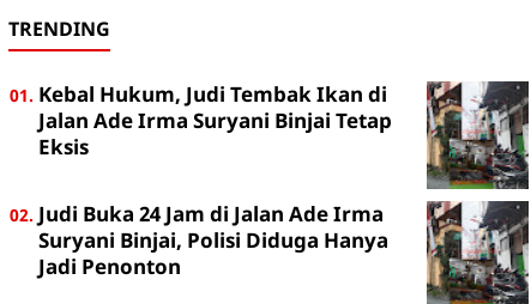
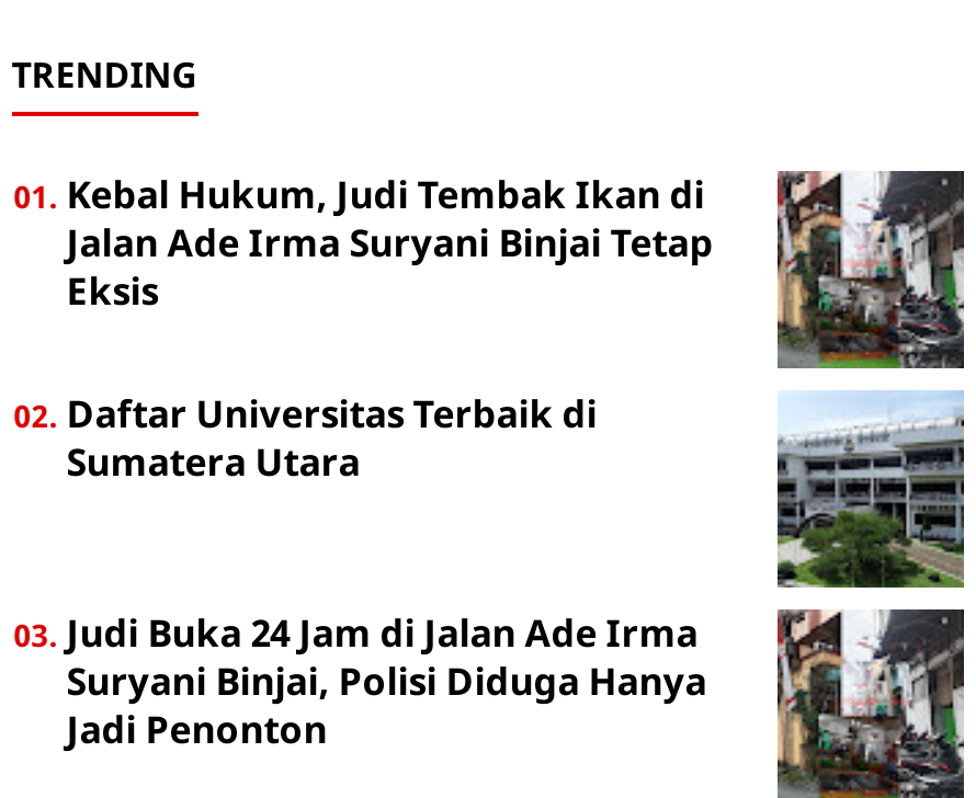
+ Daftar Universitas Terbaik di
+ Sumatera Utara

+ [image]
